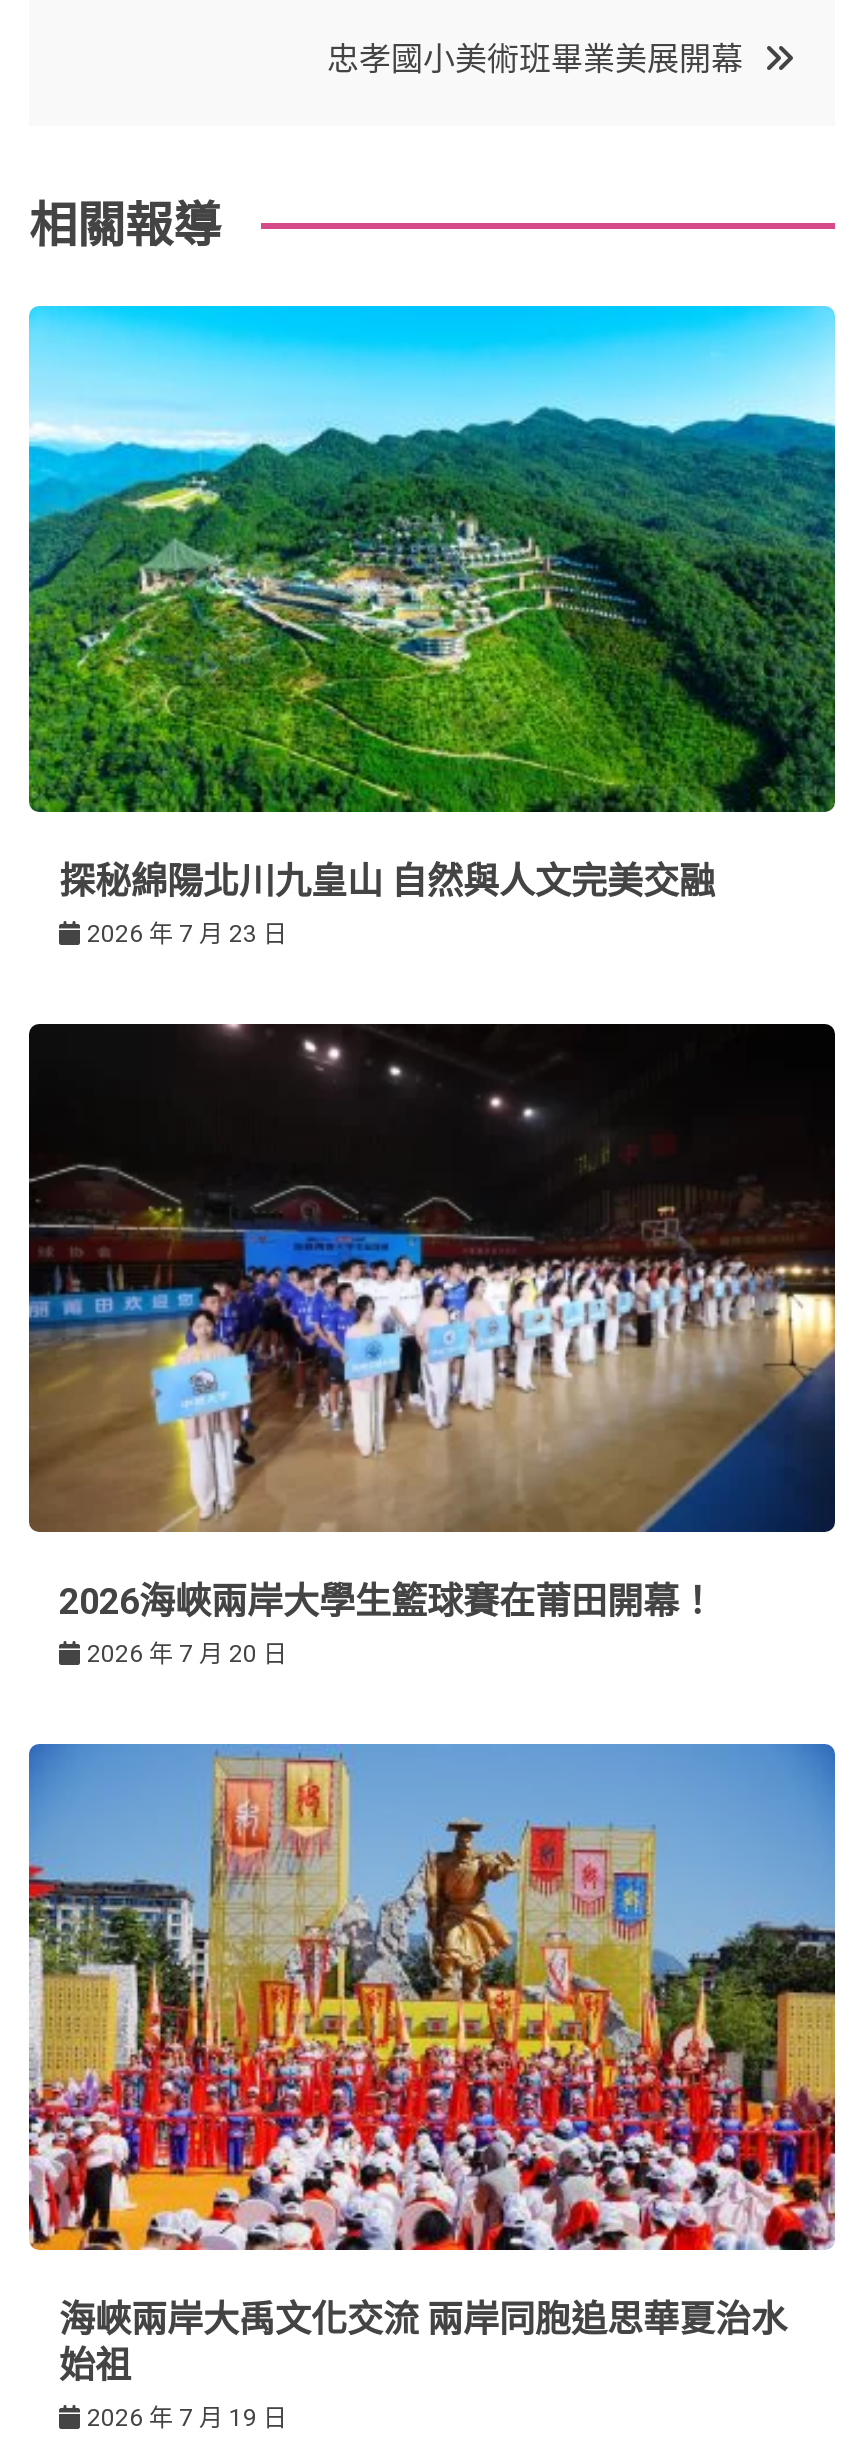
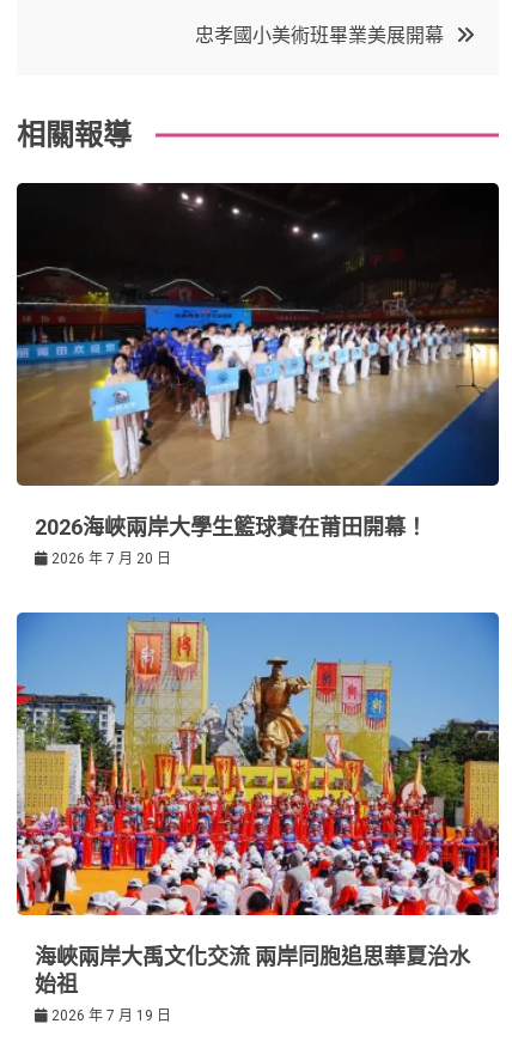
- [image]
- 探秘綿陽北川九皇山 自然與人文完美交融
- 2026 年 7 月 23 日
